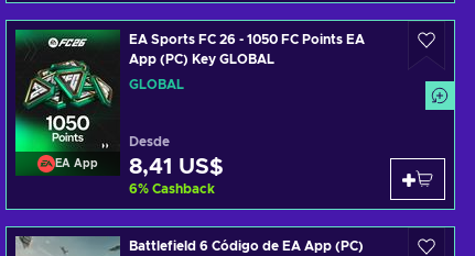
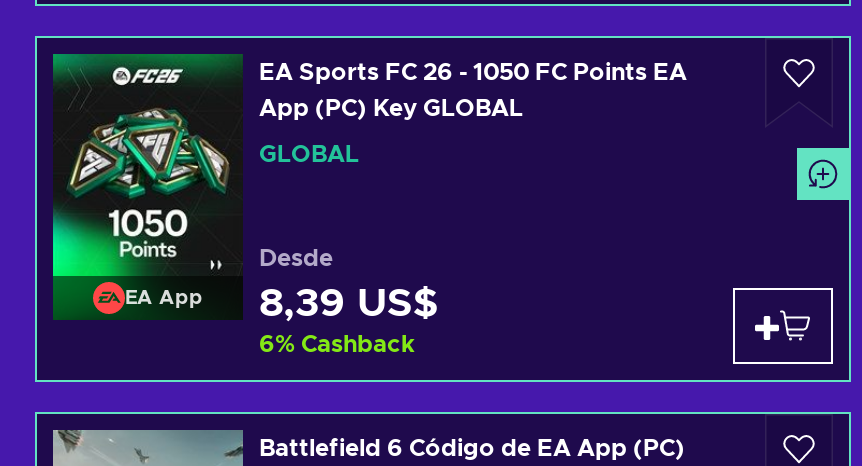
- 8,41 US$
+ 8,39 US$
